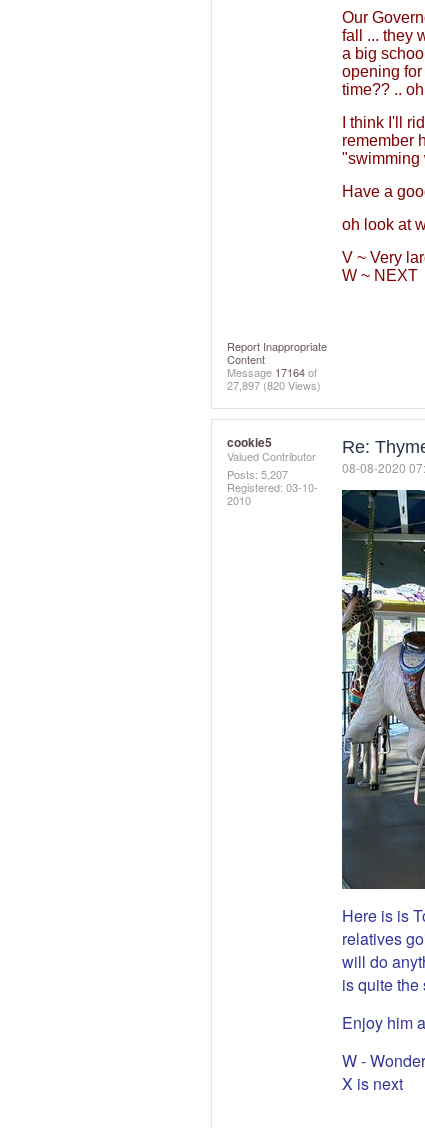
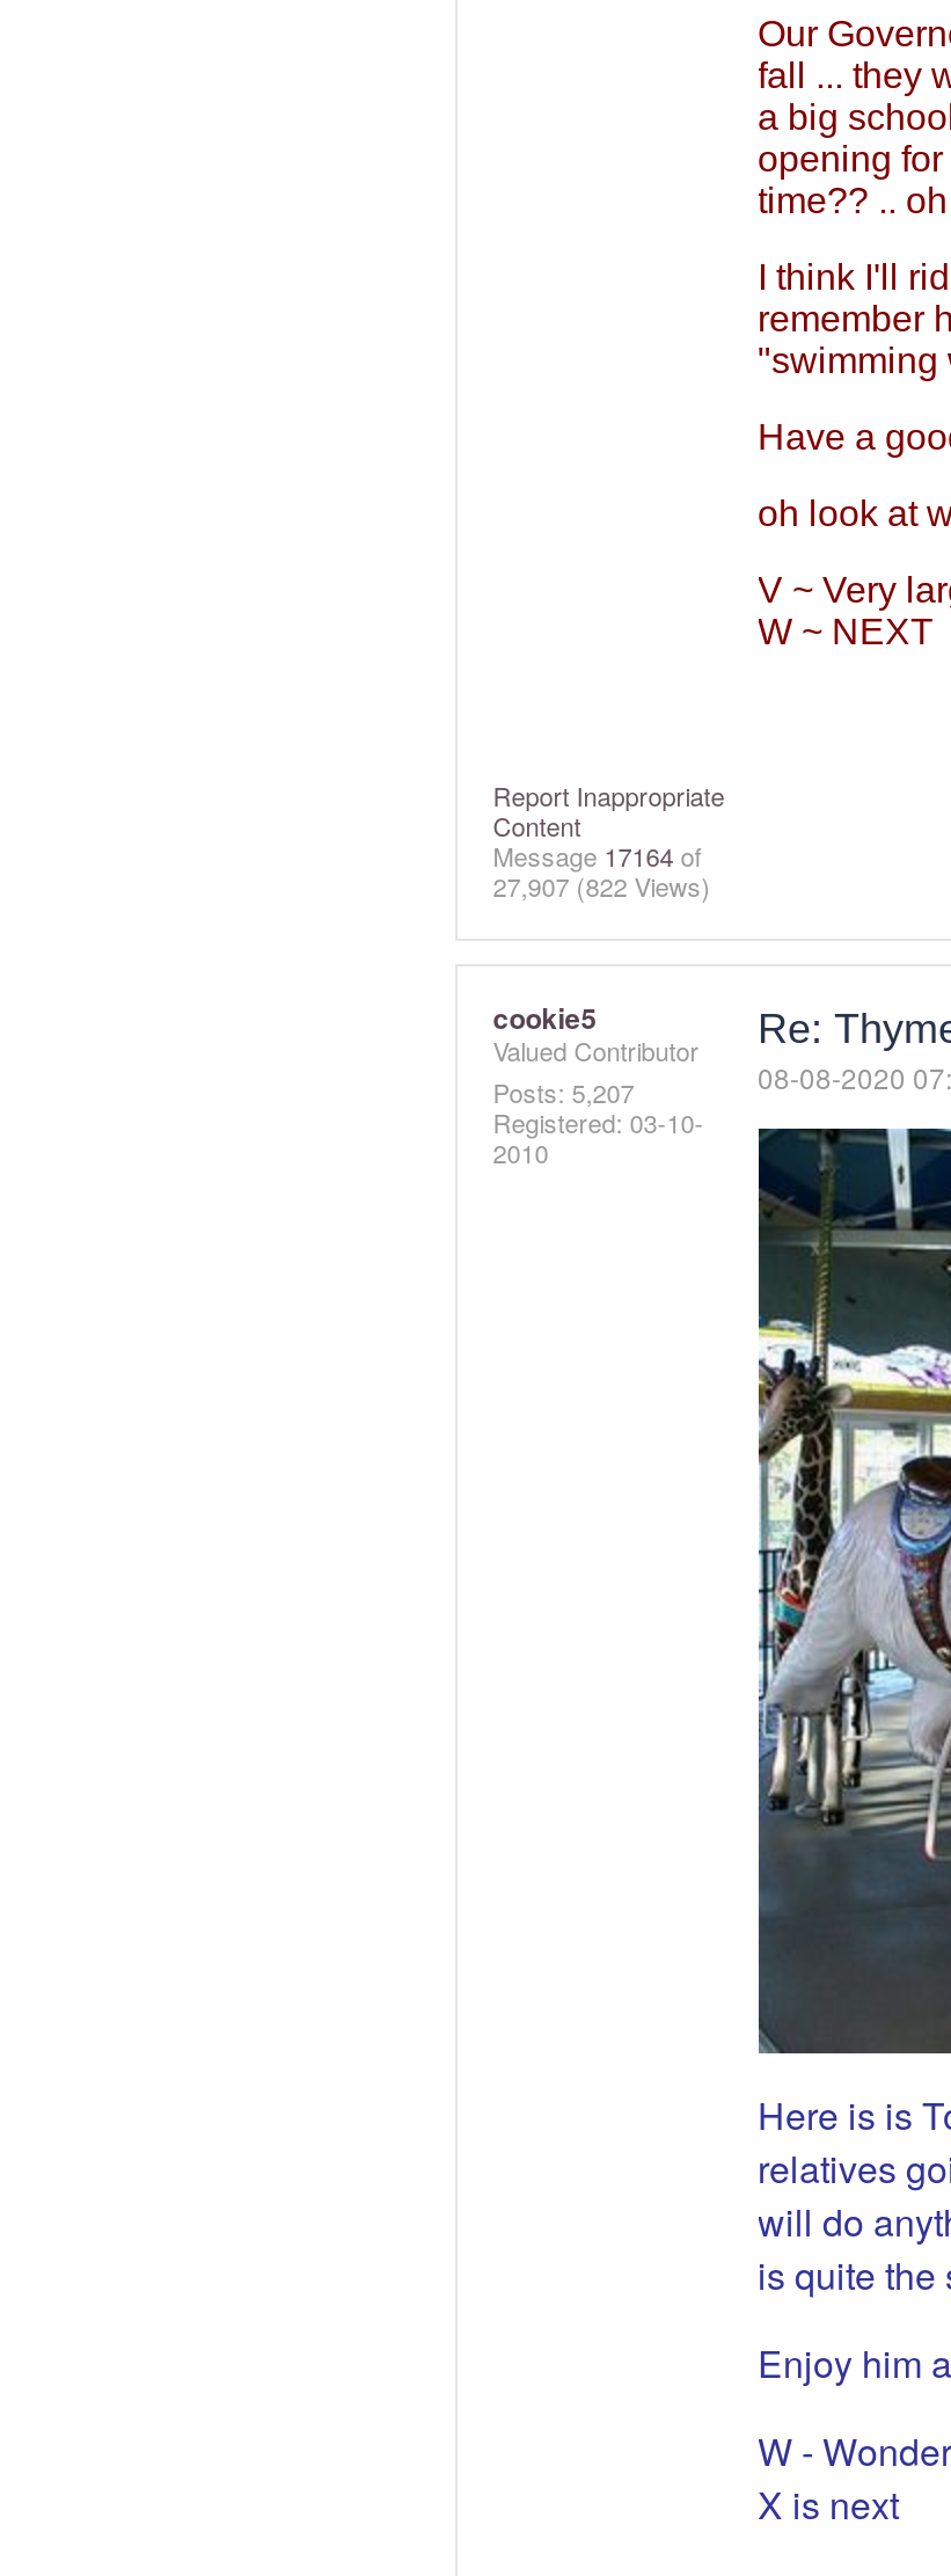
- 27,897(820 Views)
+ 27,907(822 Views)
